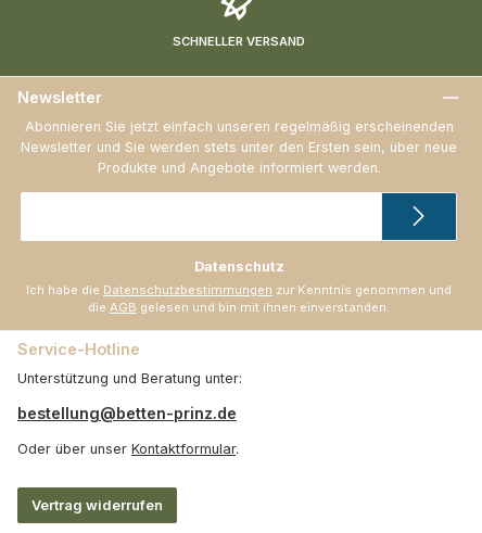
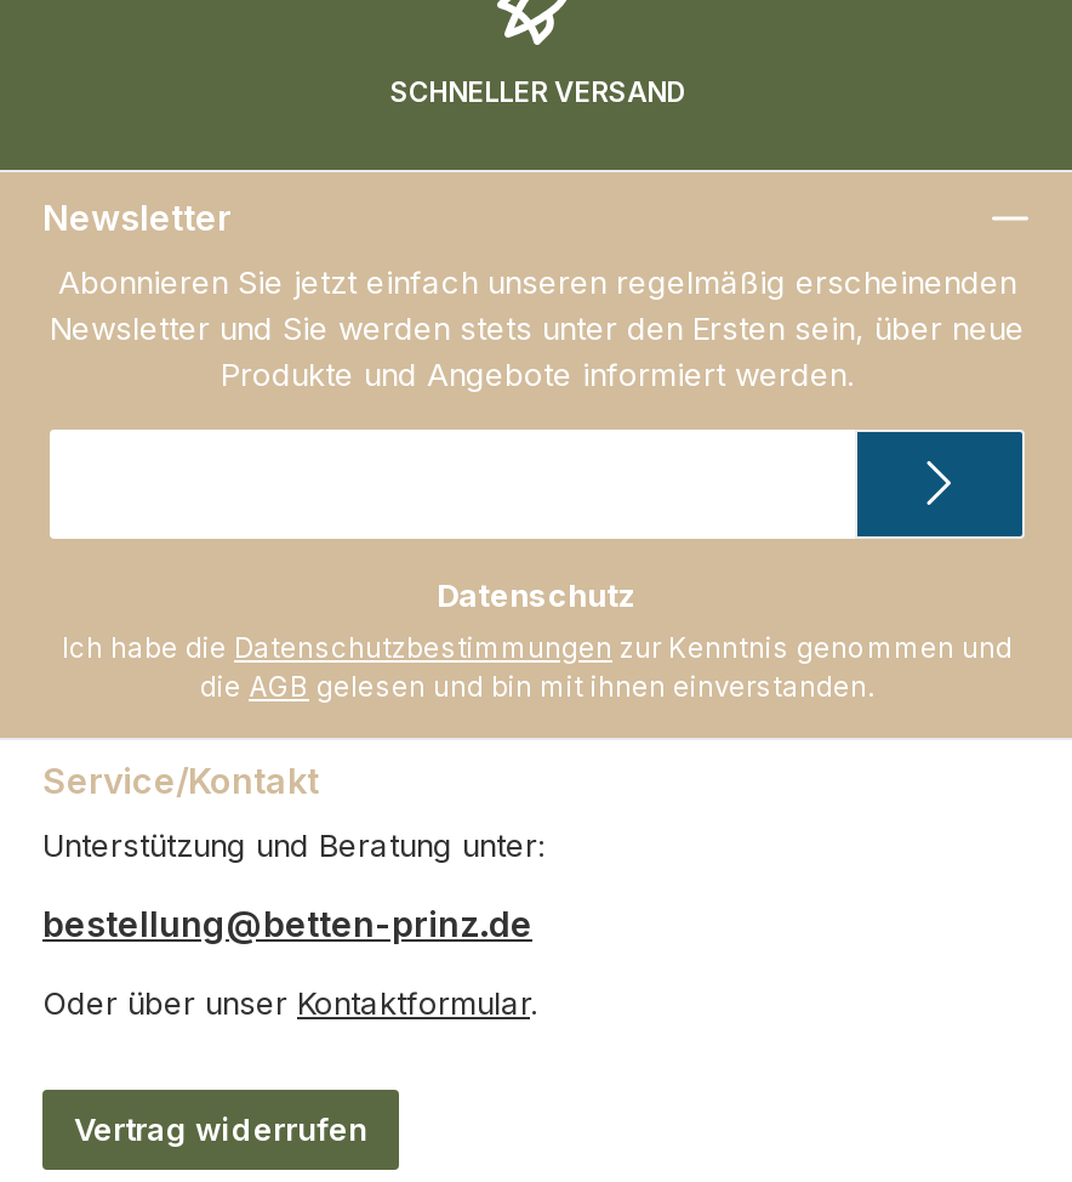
- Service-Hotline
+ Service/Kontakt
